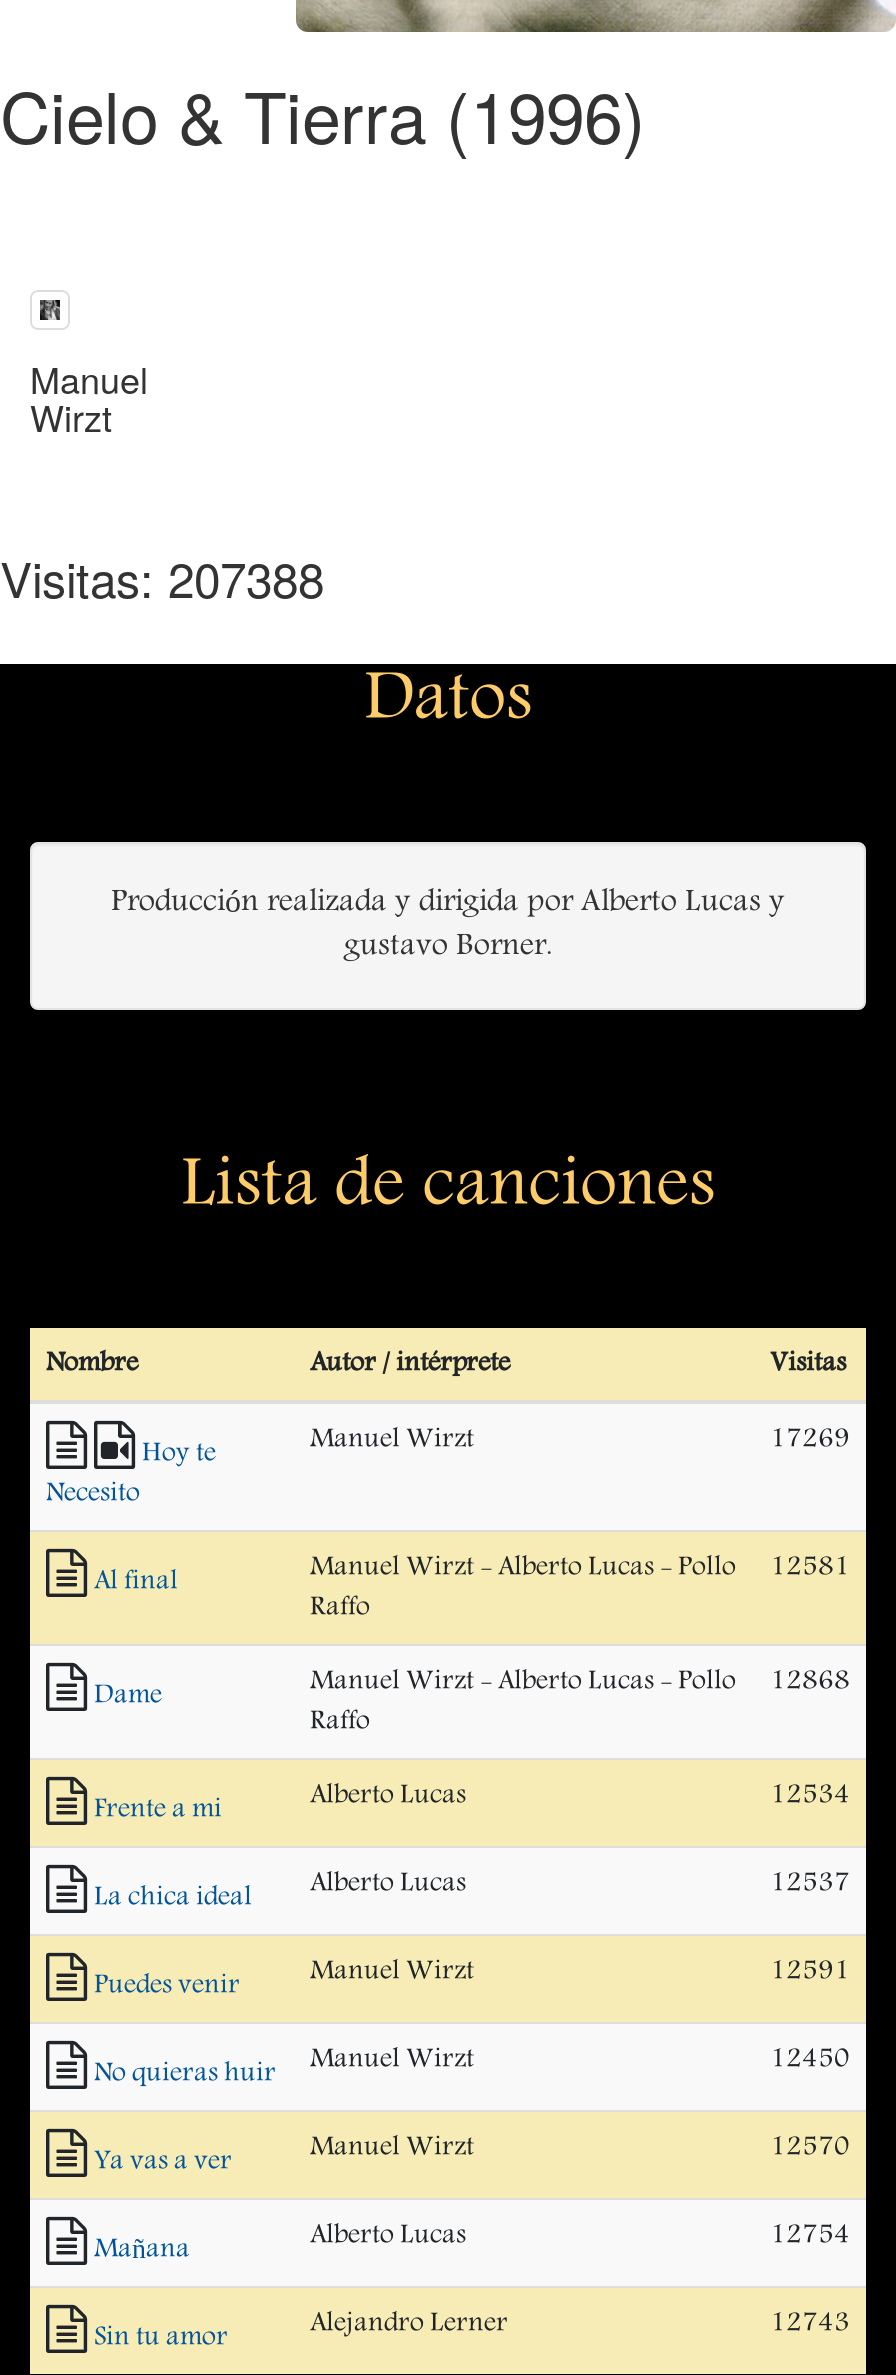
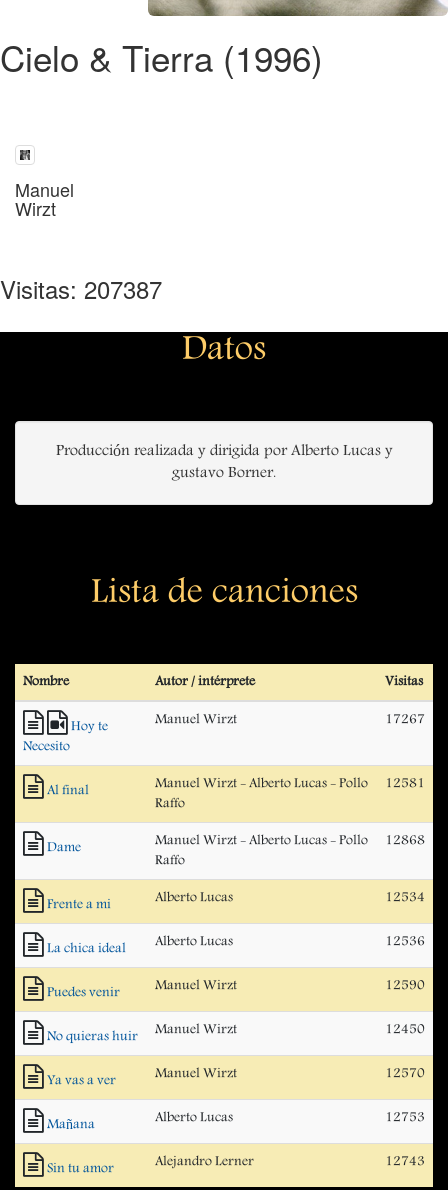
- Visitas: 207388
+ Visitas: 207387

- 17269
+ 17267

- 12537
+ 12536

- 12591
+ 12590

- 12754
+ 12753
